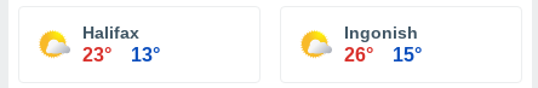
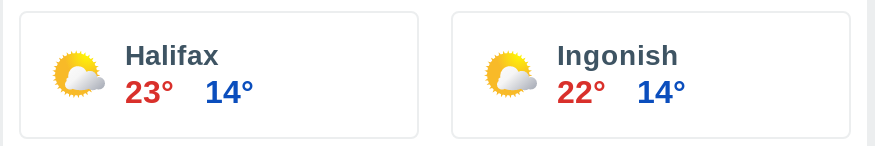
- 23° 13°
+ 23° 14°

- 26°
+ 22°

- 15°
+ 14°
